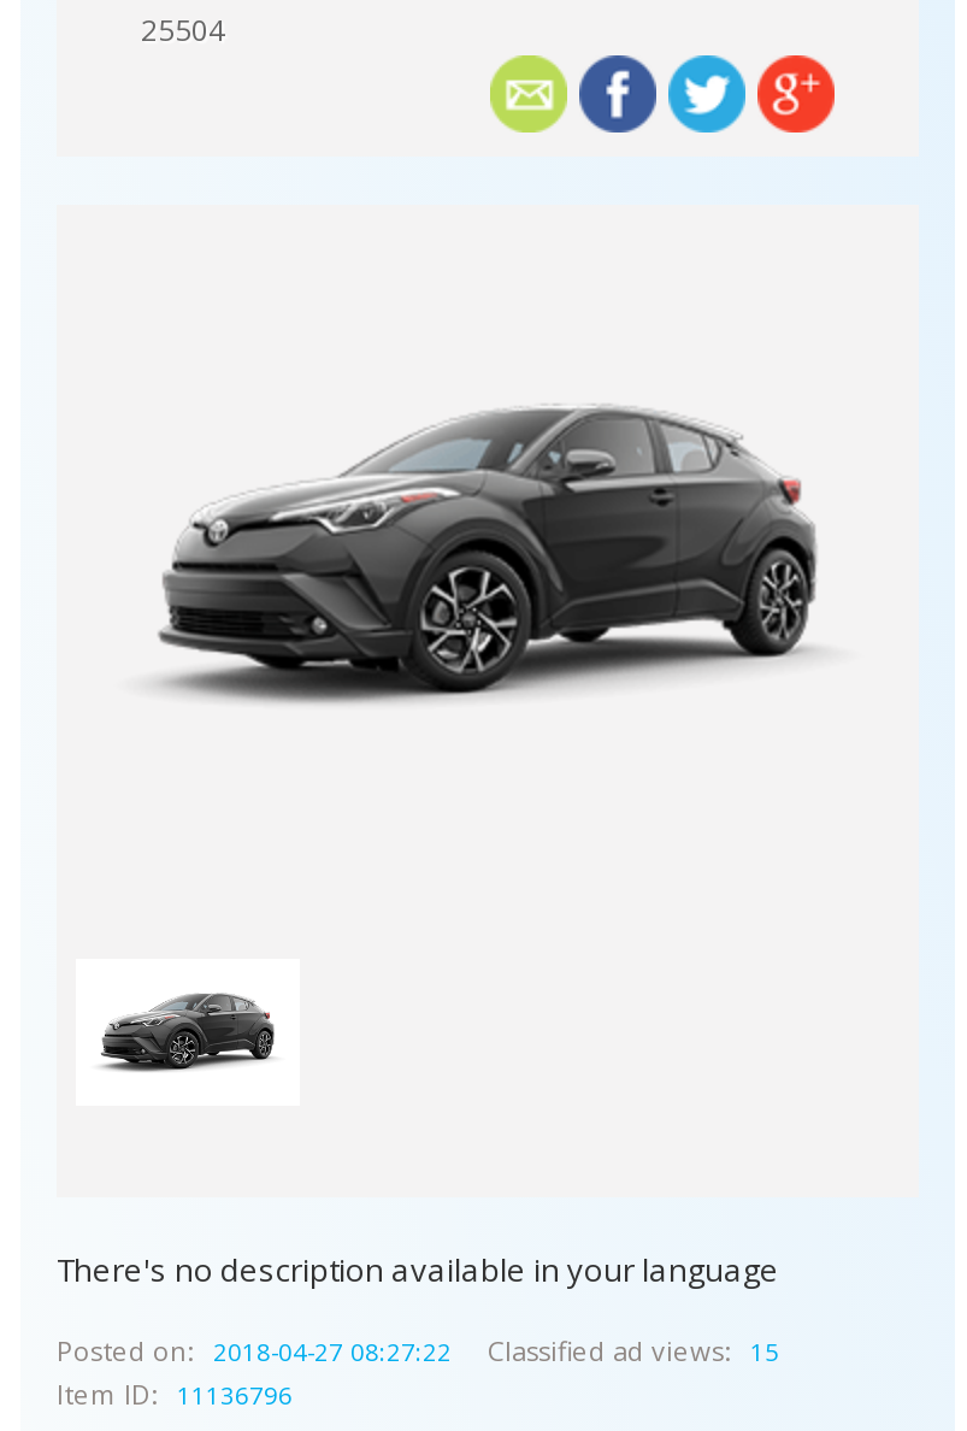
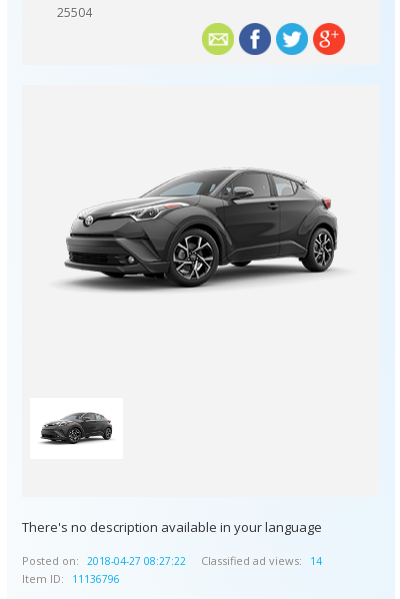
- Classified ad views: 15
+ Classified ad views: 14
